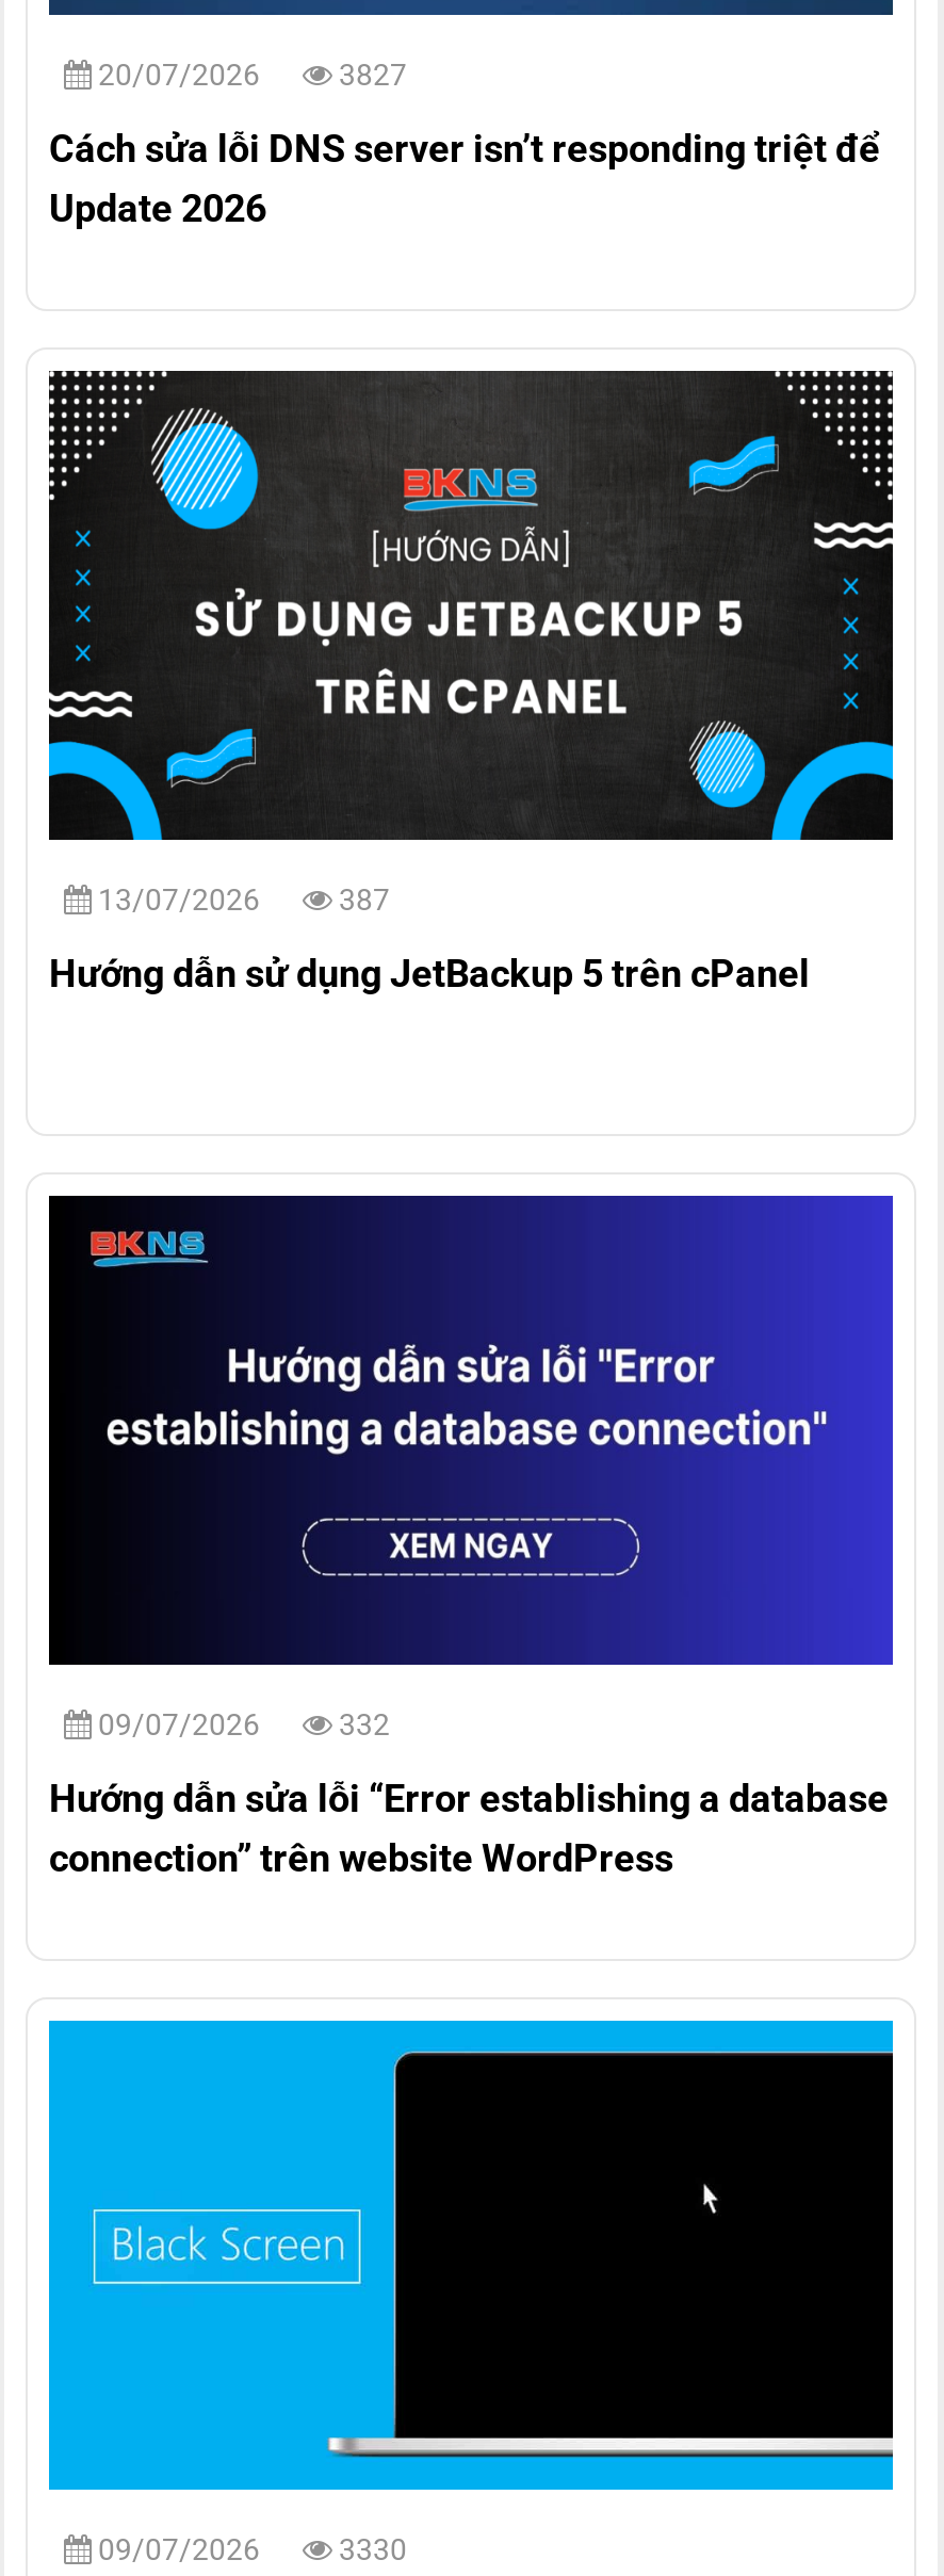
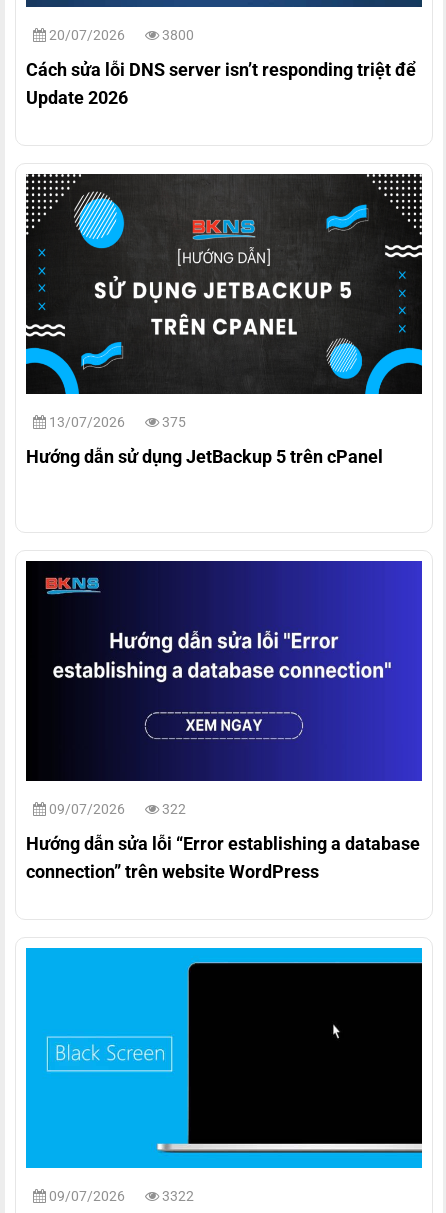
- 3827
+ 3800

- 387
+ 375

- 332
+ 322

- 3330
+ 3322
